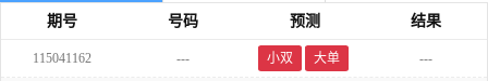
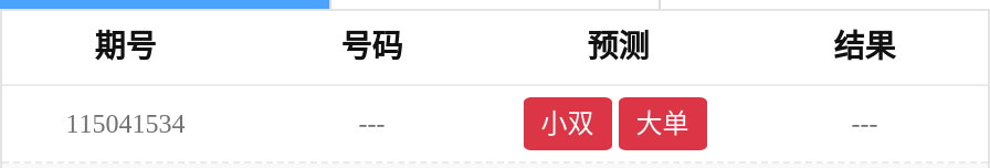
- 115041162
+ 115041534
